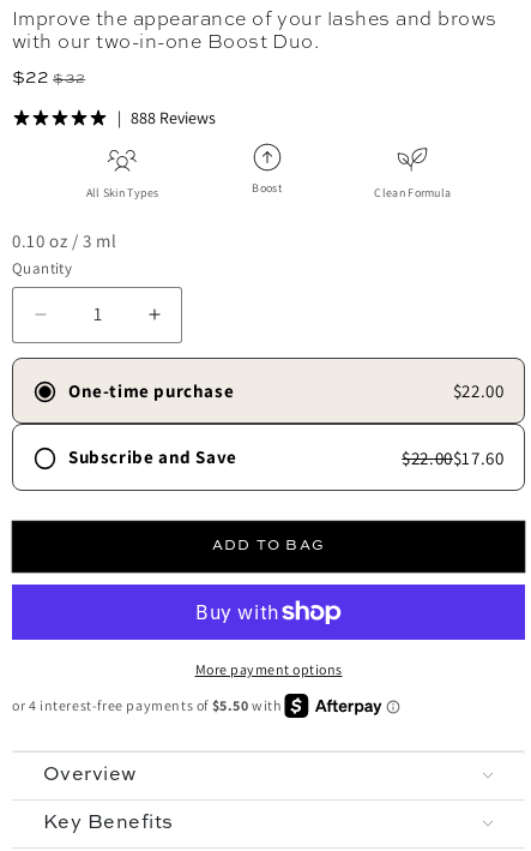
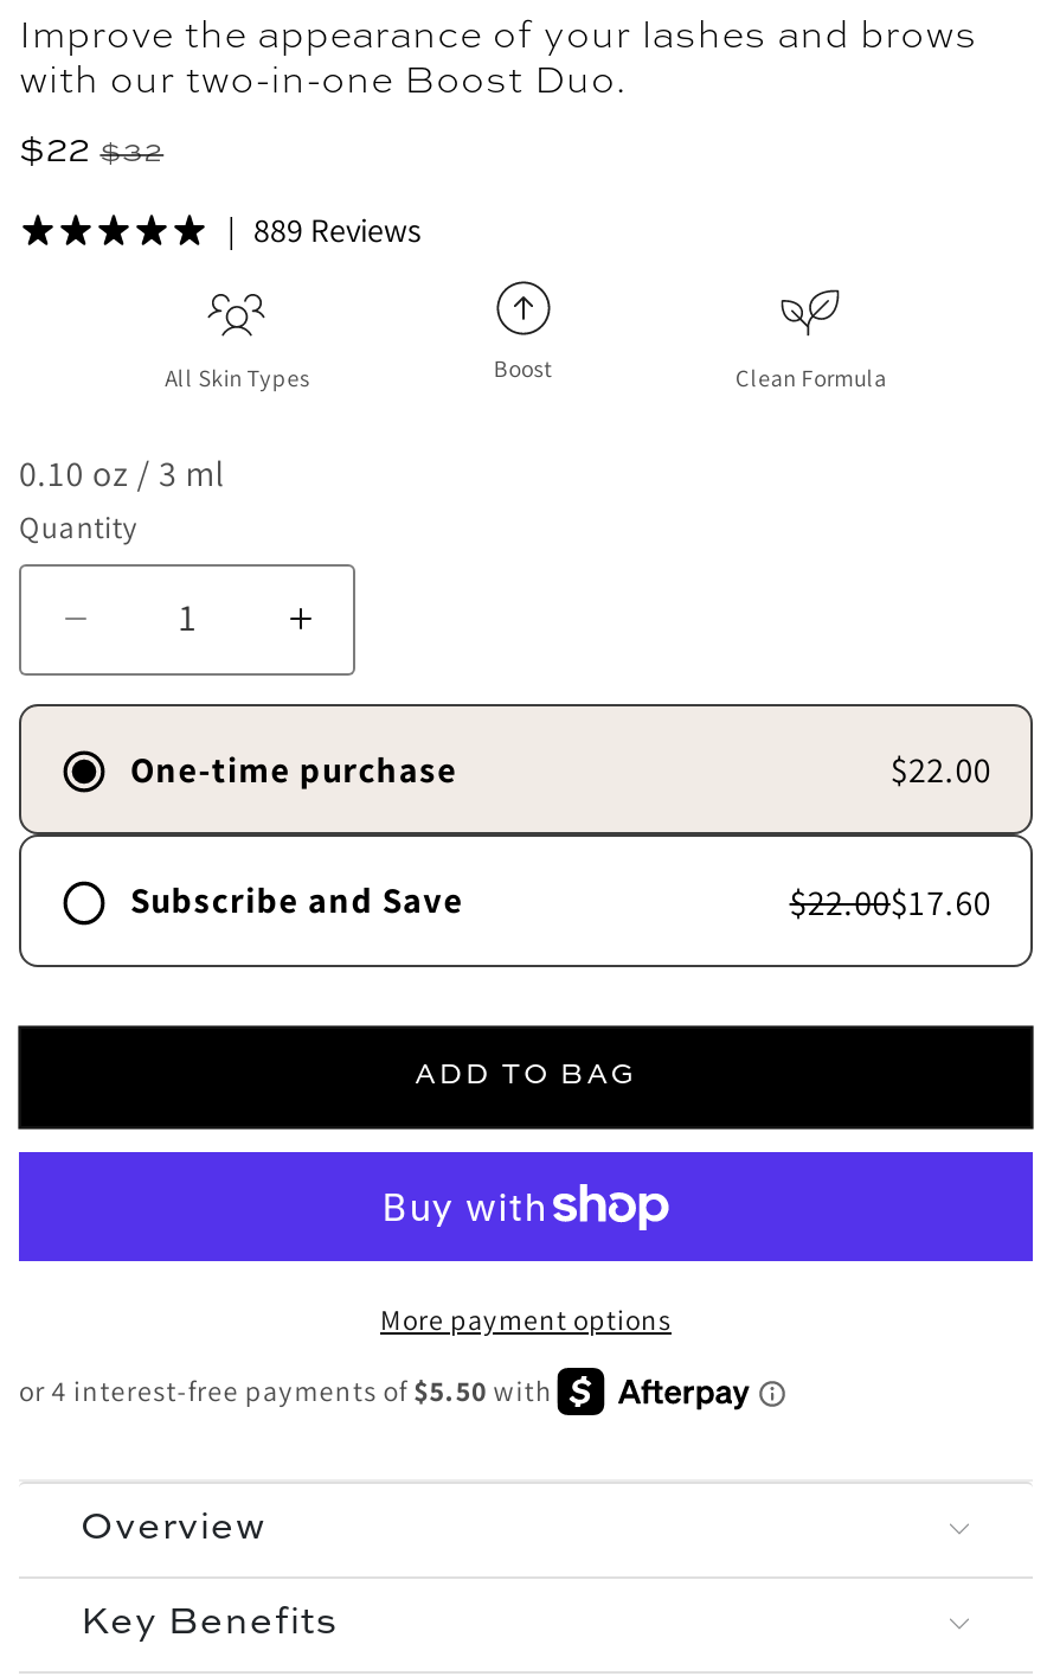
- 888 Reviews
+ 889 Reviews
